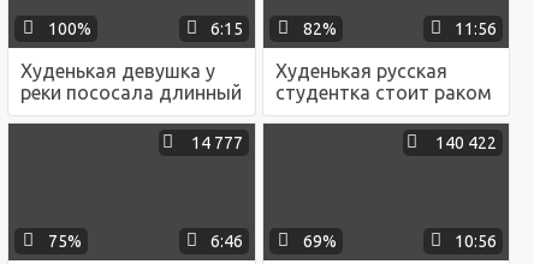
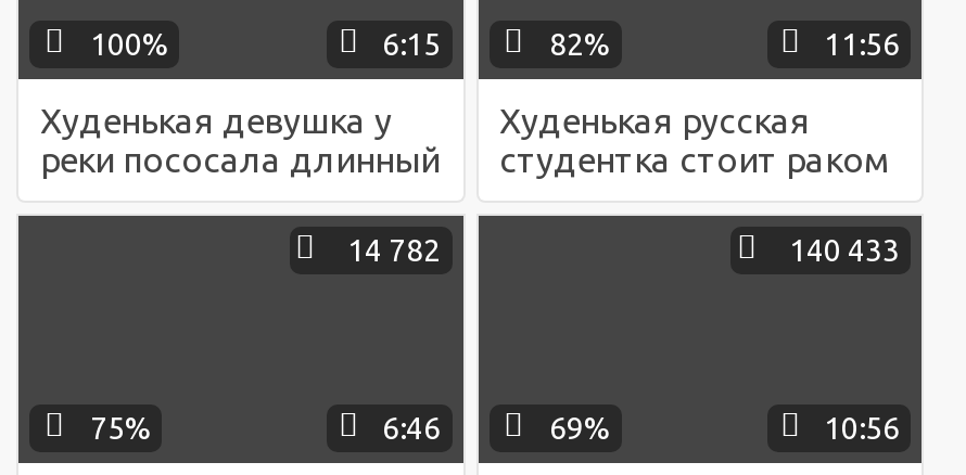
- 14 777
+ 14 782

- 140 422
+ 140 433
